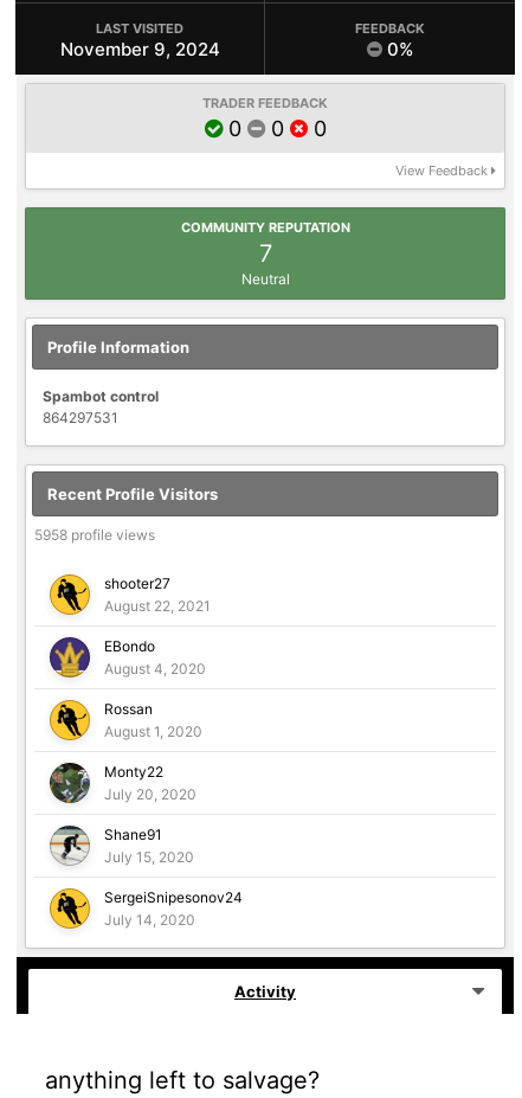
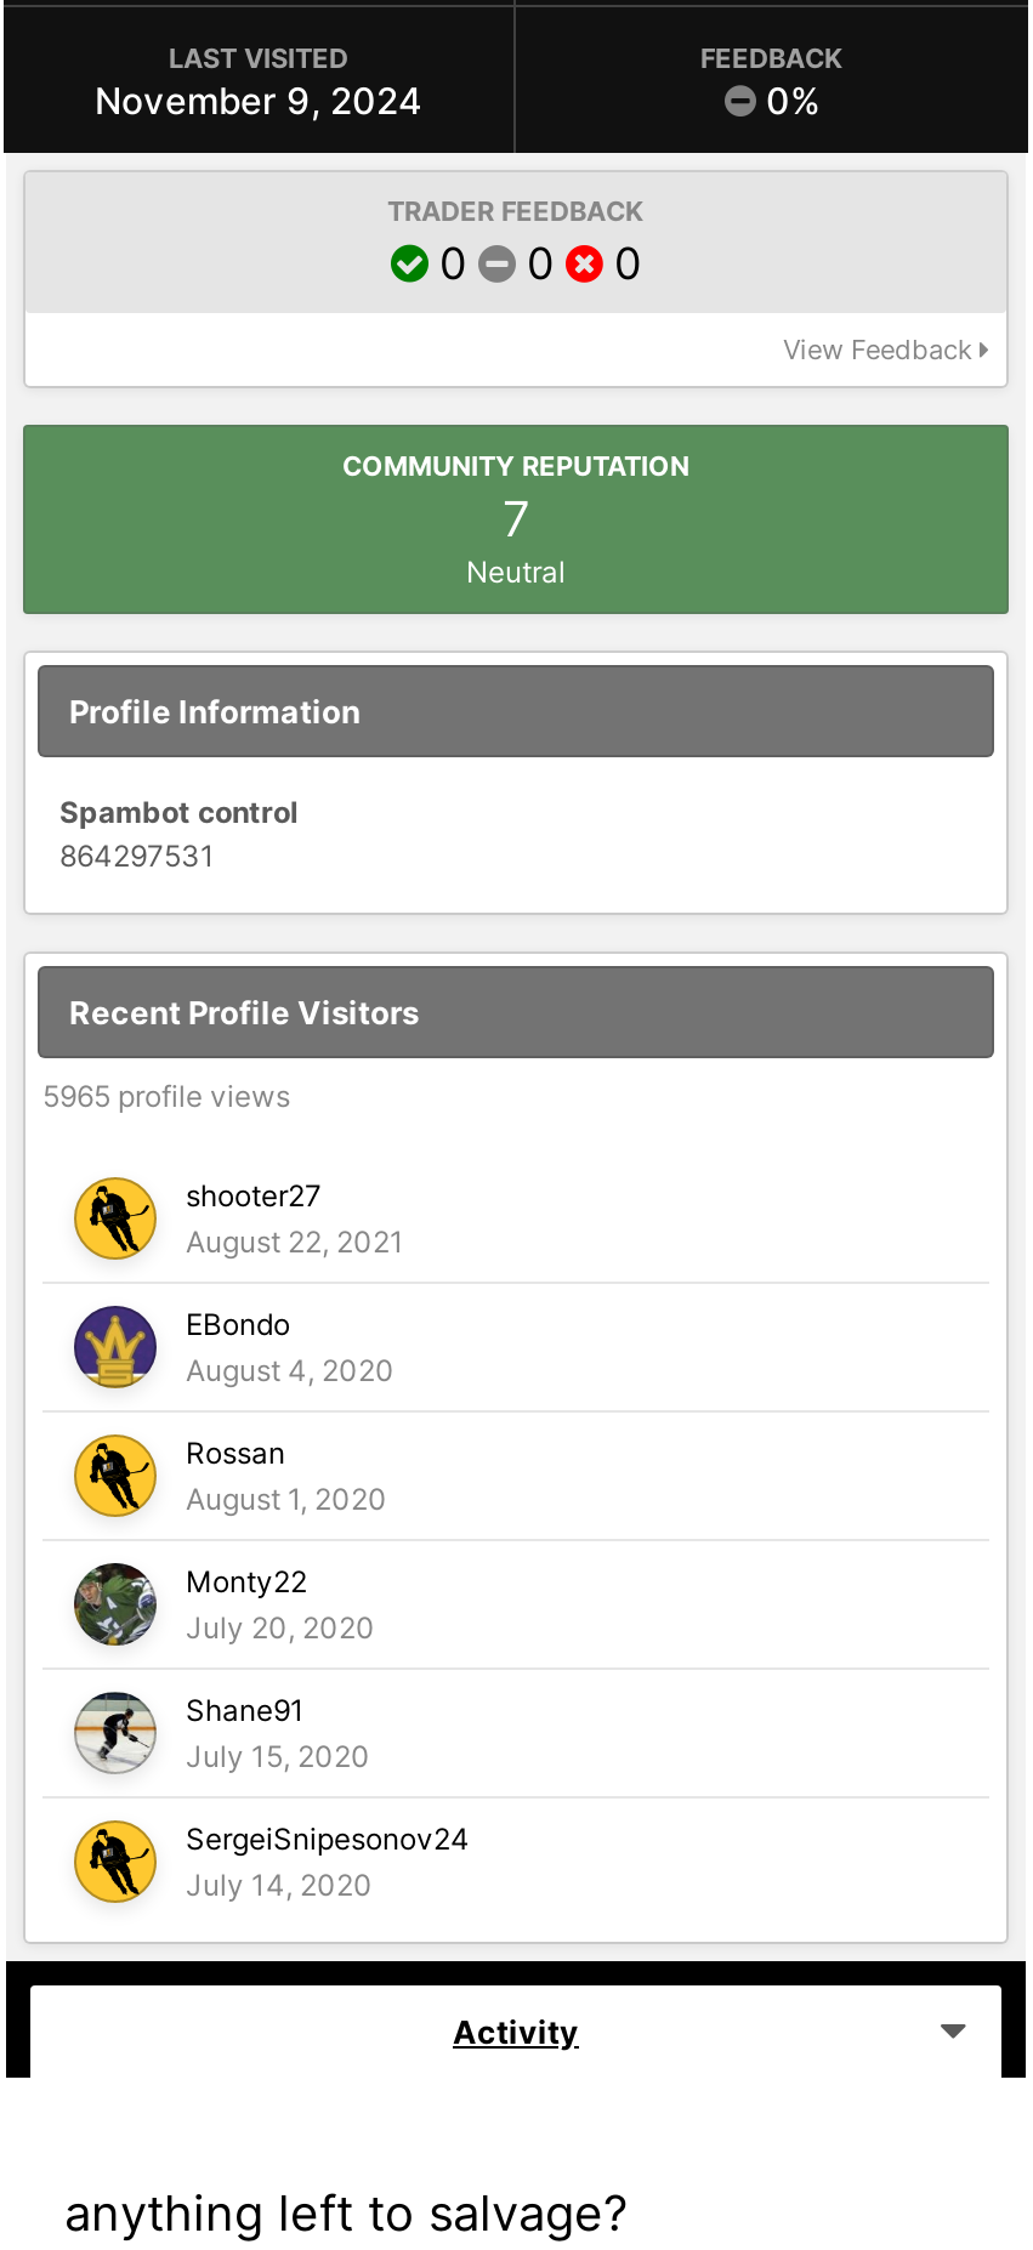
- 5958 profile views
+ 5965 profile views
